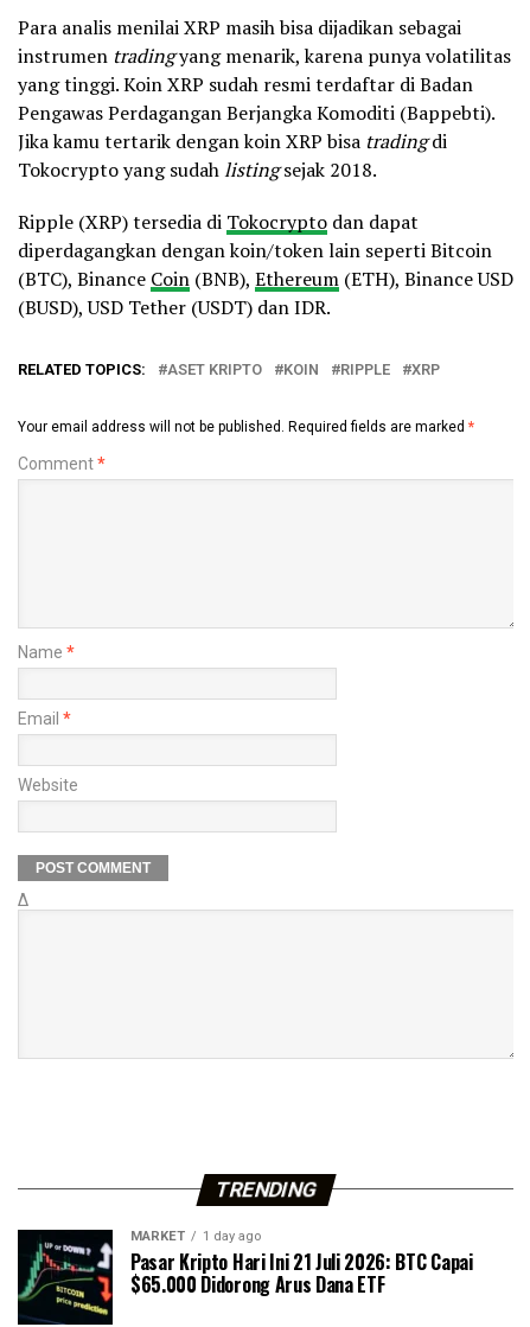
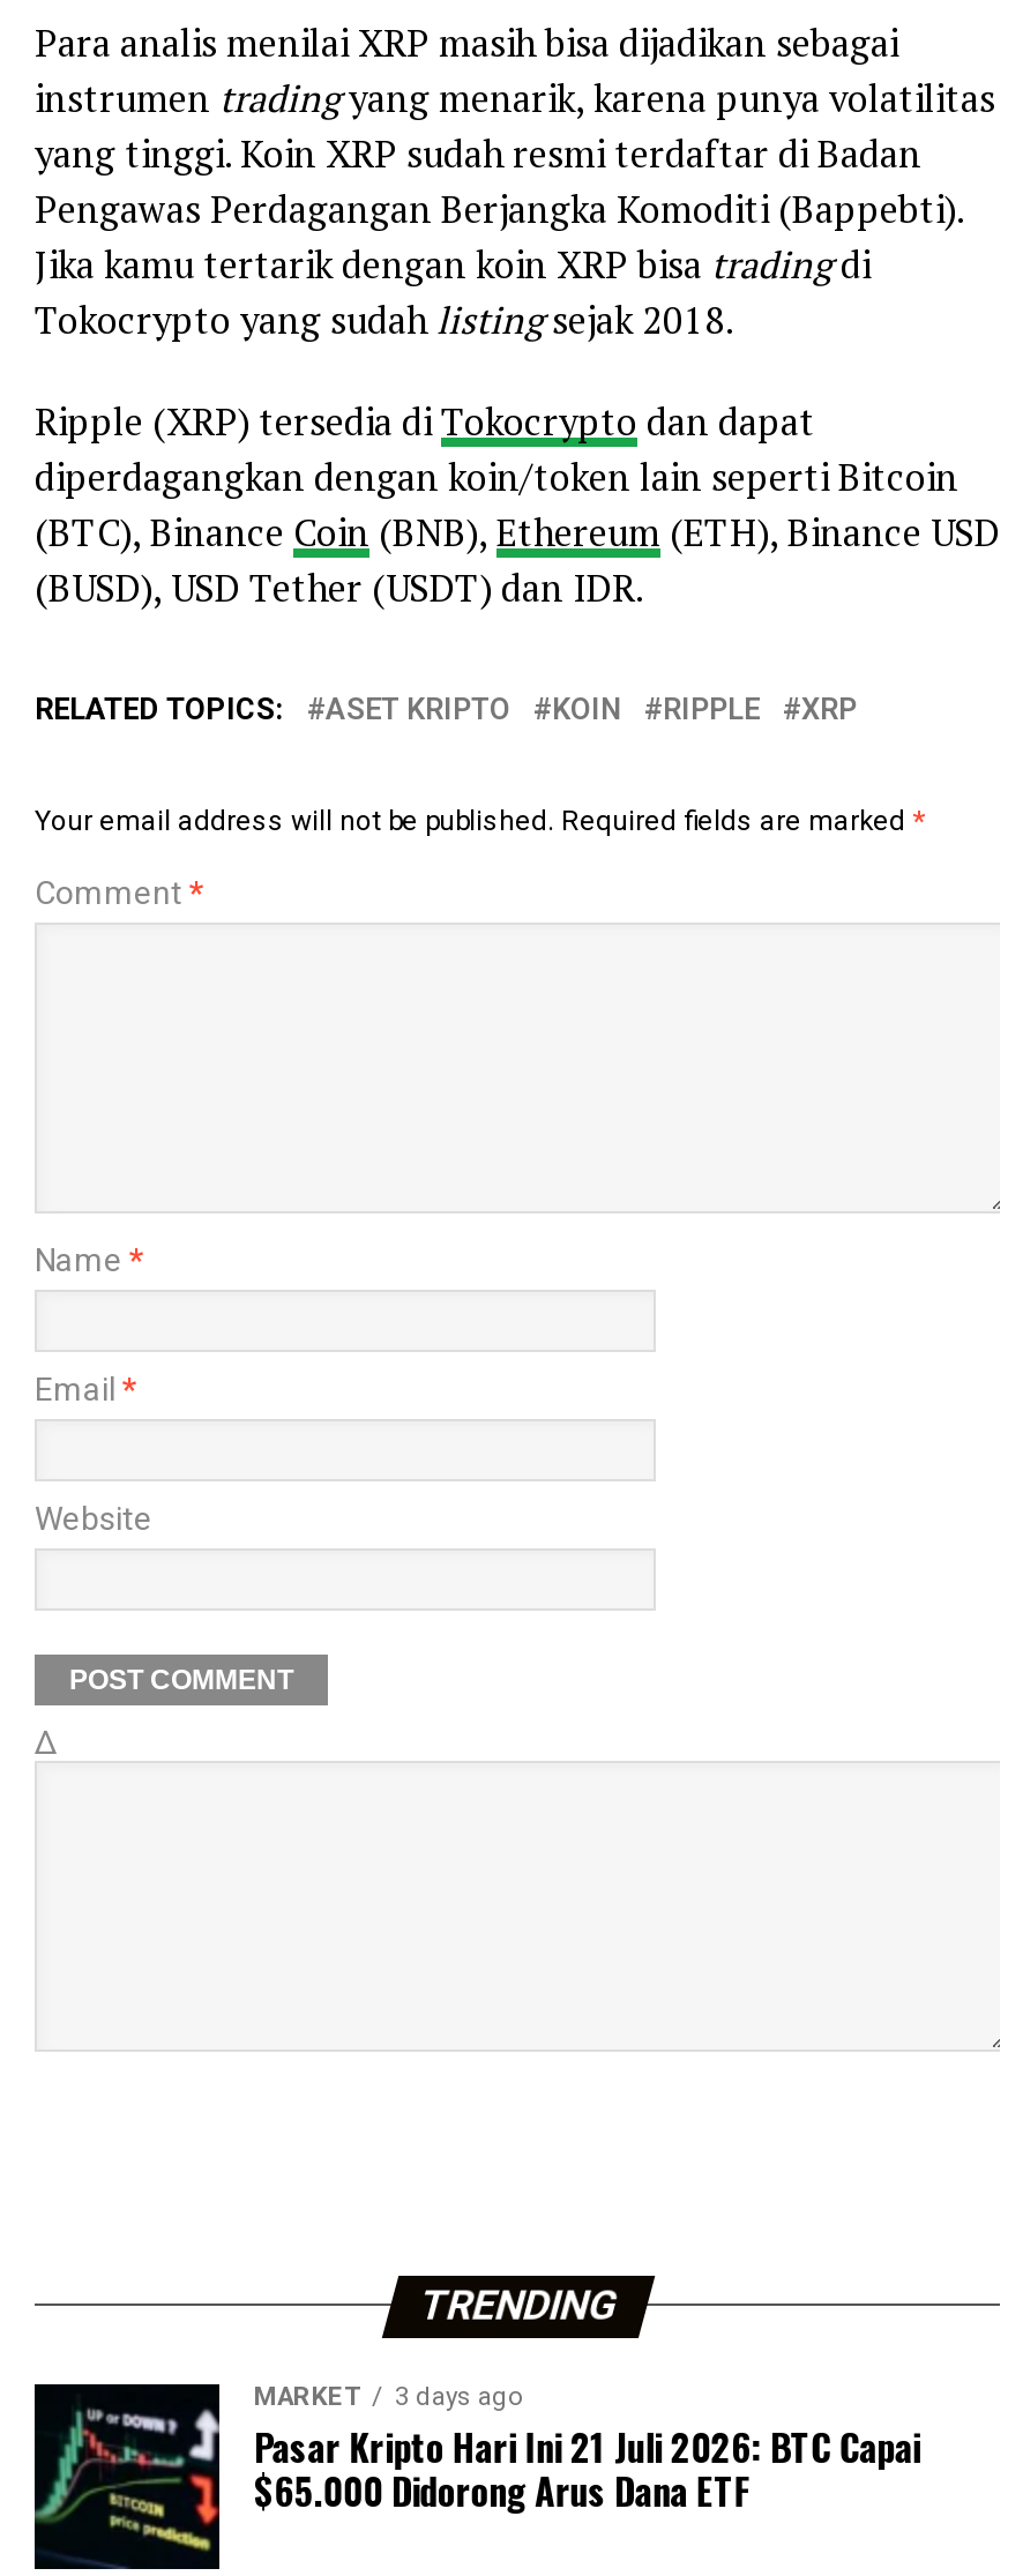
- MARKET 1 day ago
+ MARKET 3 days ago
